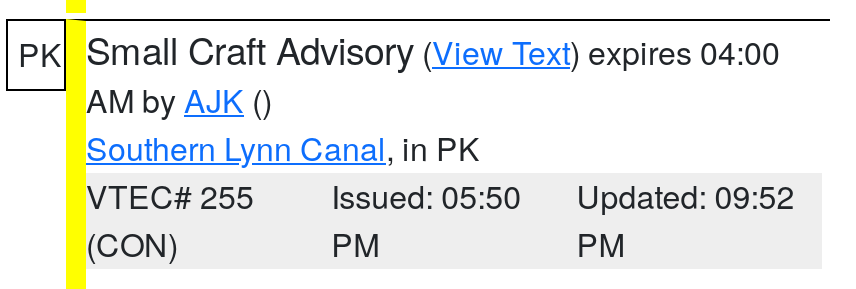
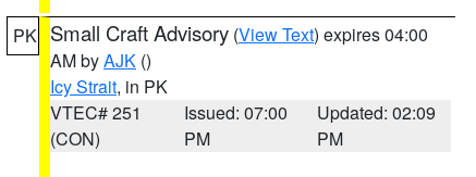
- Southern Lynn Canal, in PK
- VTEC# 255
+ Icy Strait, in PK
+ VTEC# 251

- Issued: 05:50
+ Issued: 07:00

- Updated: 09:52
+ Updated: 02:09
